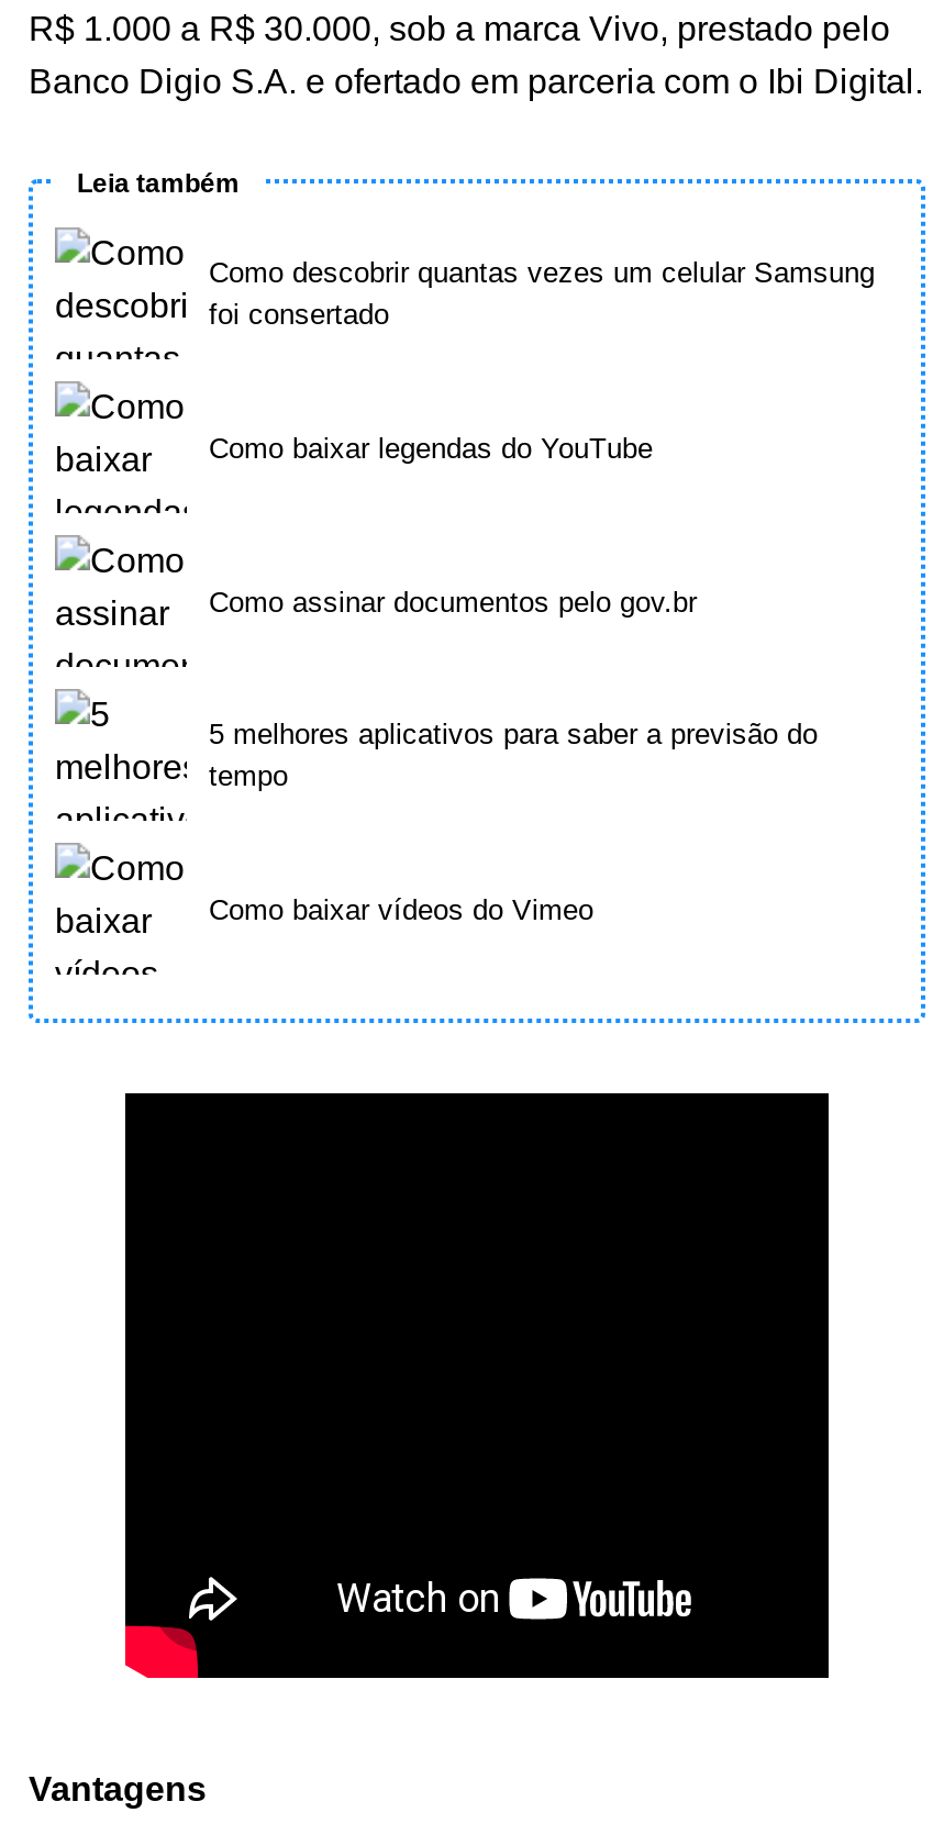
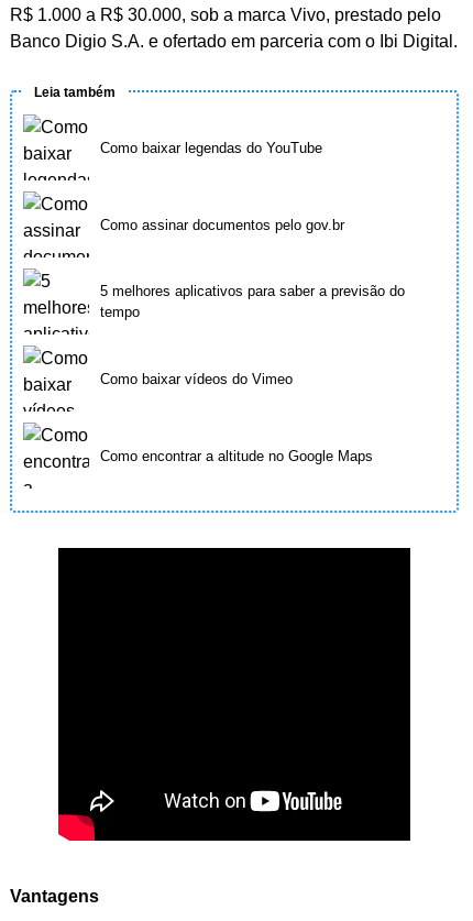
- Como descobrir quantas vezes um celular Samsung
- foi consertado

moved up: Como baixar legendas do YouTube | Como assinar documentos pelo gov.br | 5 melhores aplicativos para saber a previsão do | tempo | Como baixar vídeos do Vimeo

+ Como encontrar a altitude no Google Maps
